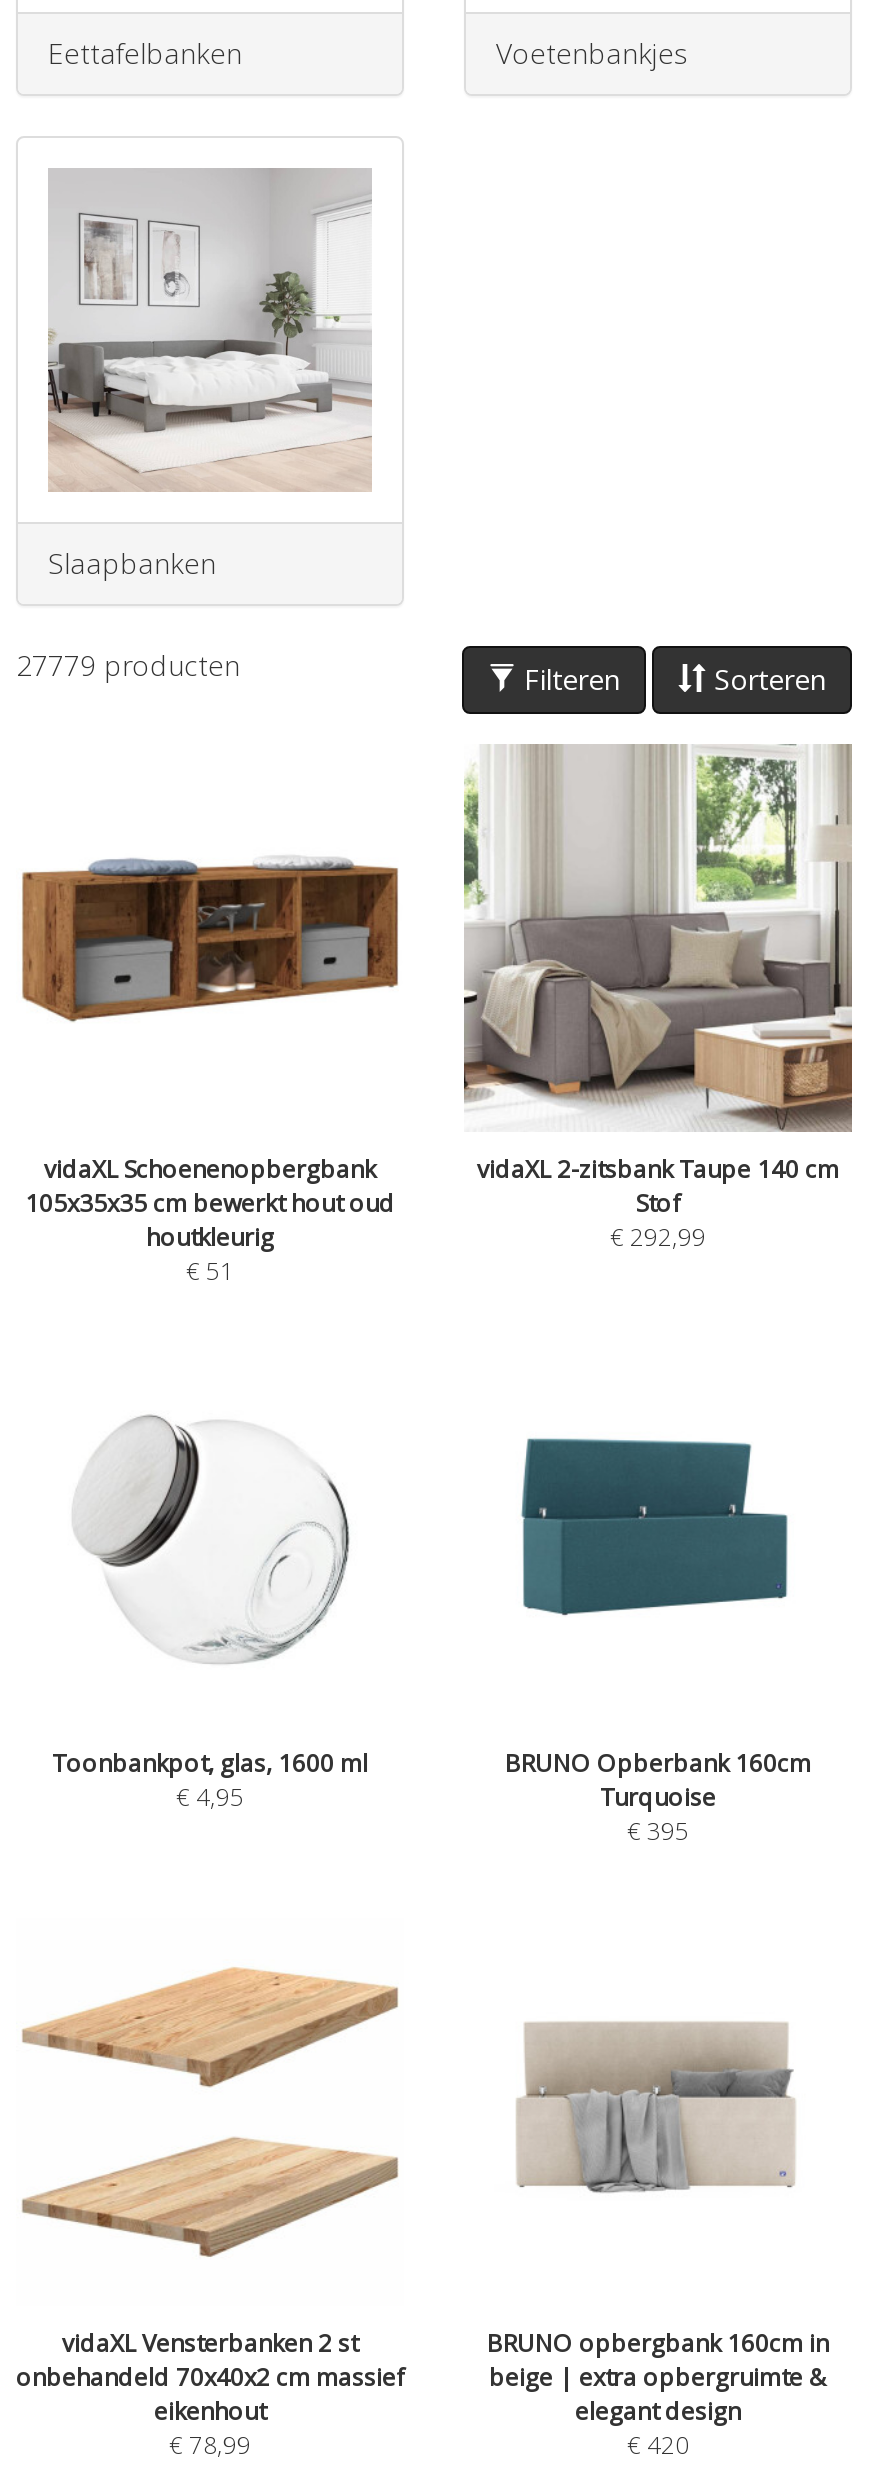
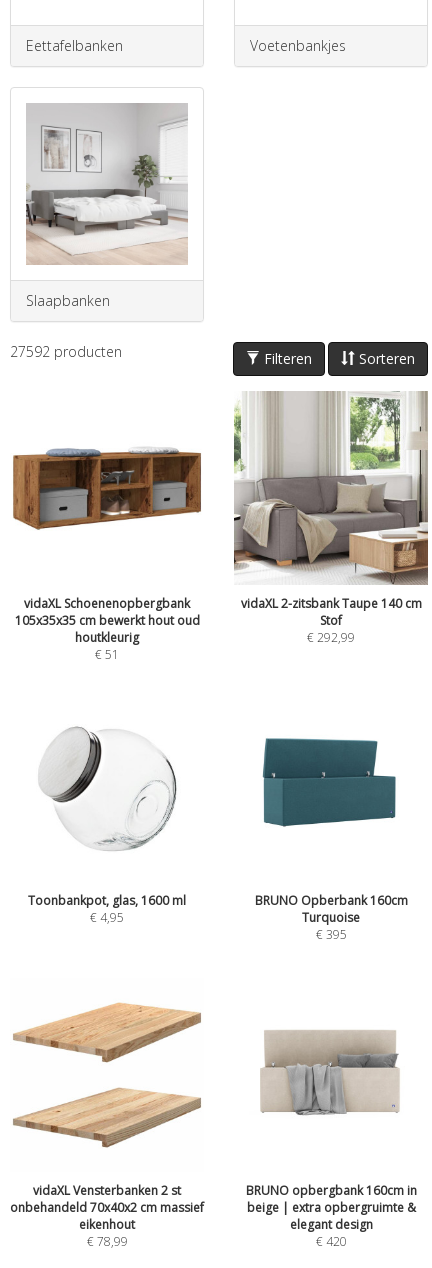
- 27779 producten
+ 27592 producten
